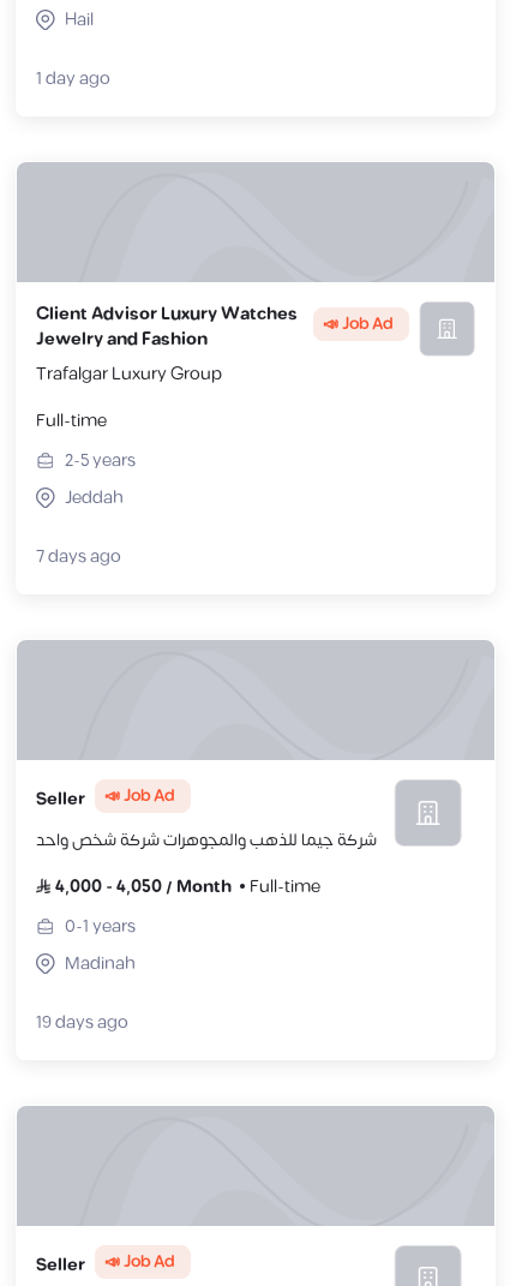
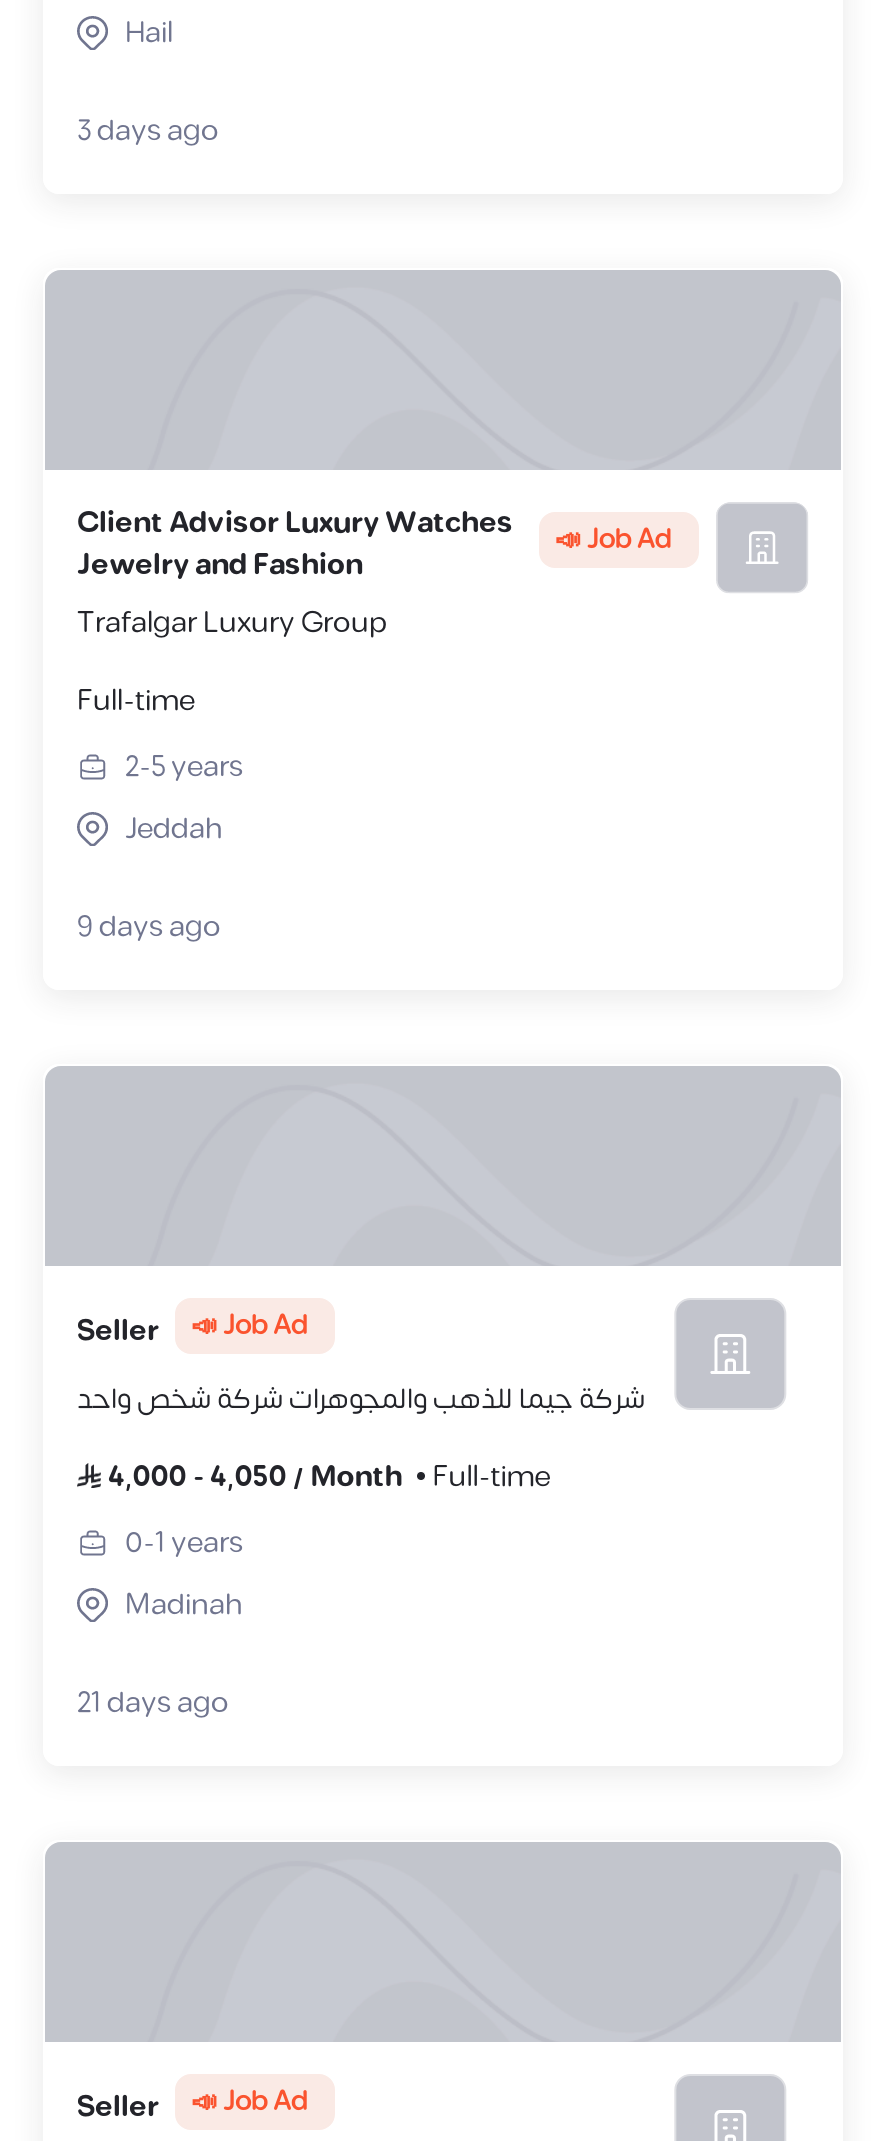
- 1 day ago
+ 3 days ago

- 7 days ago
+ 9 days ago

- 19 days ago
+ 21 days ago
